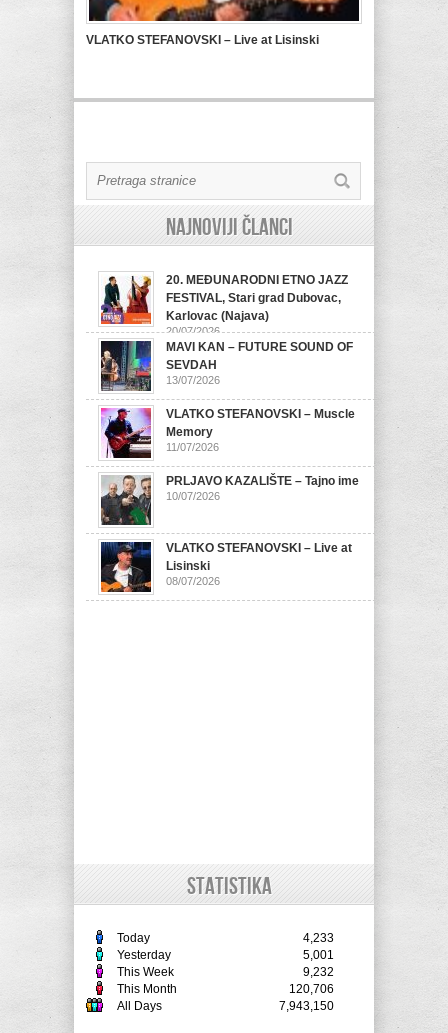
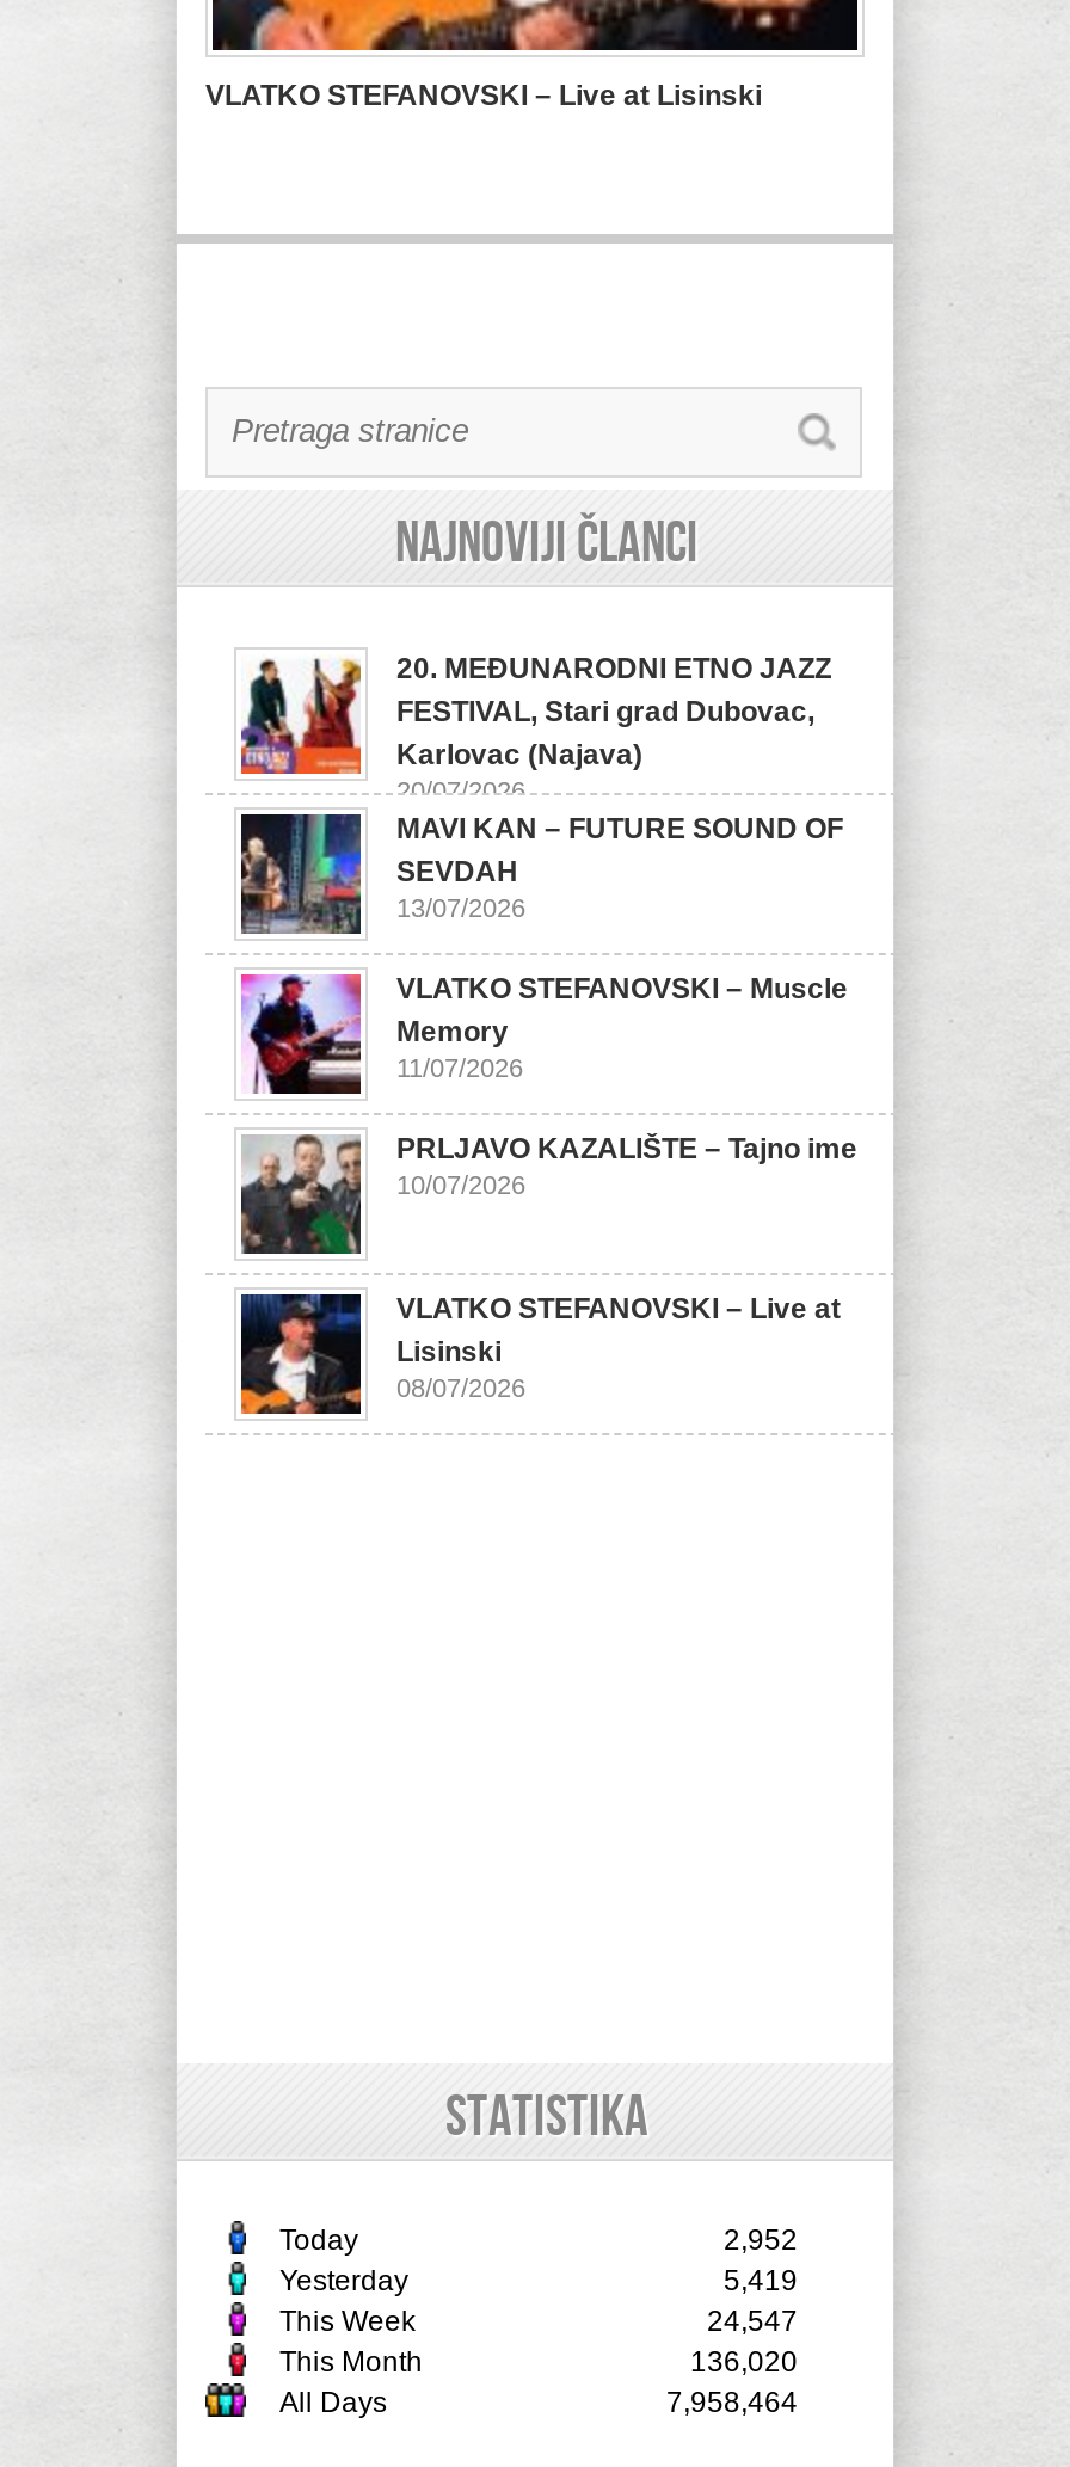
- 4,233
+ 2,952

- 5,001
+ 5,419

- 9,232
+ 24,547

- 120,706
+ 136,020

- 7,943,150
+ 7,958,464
